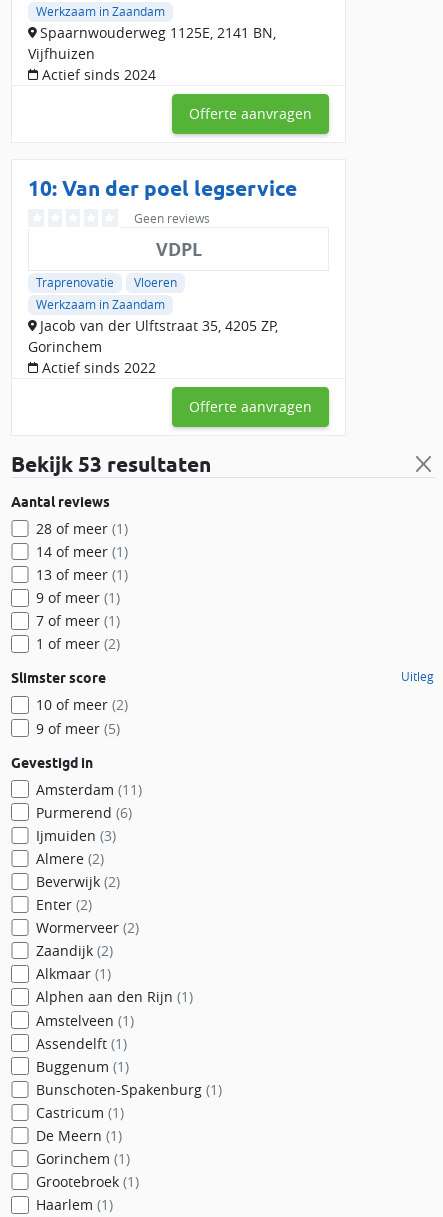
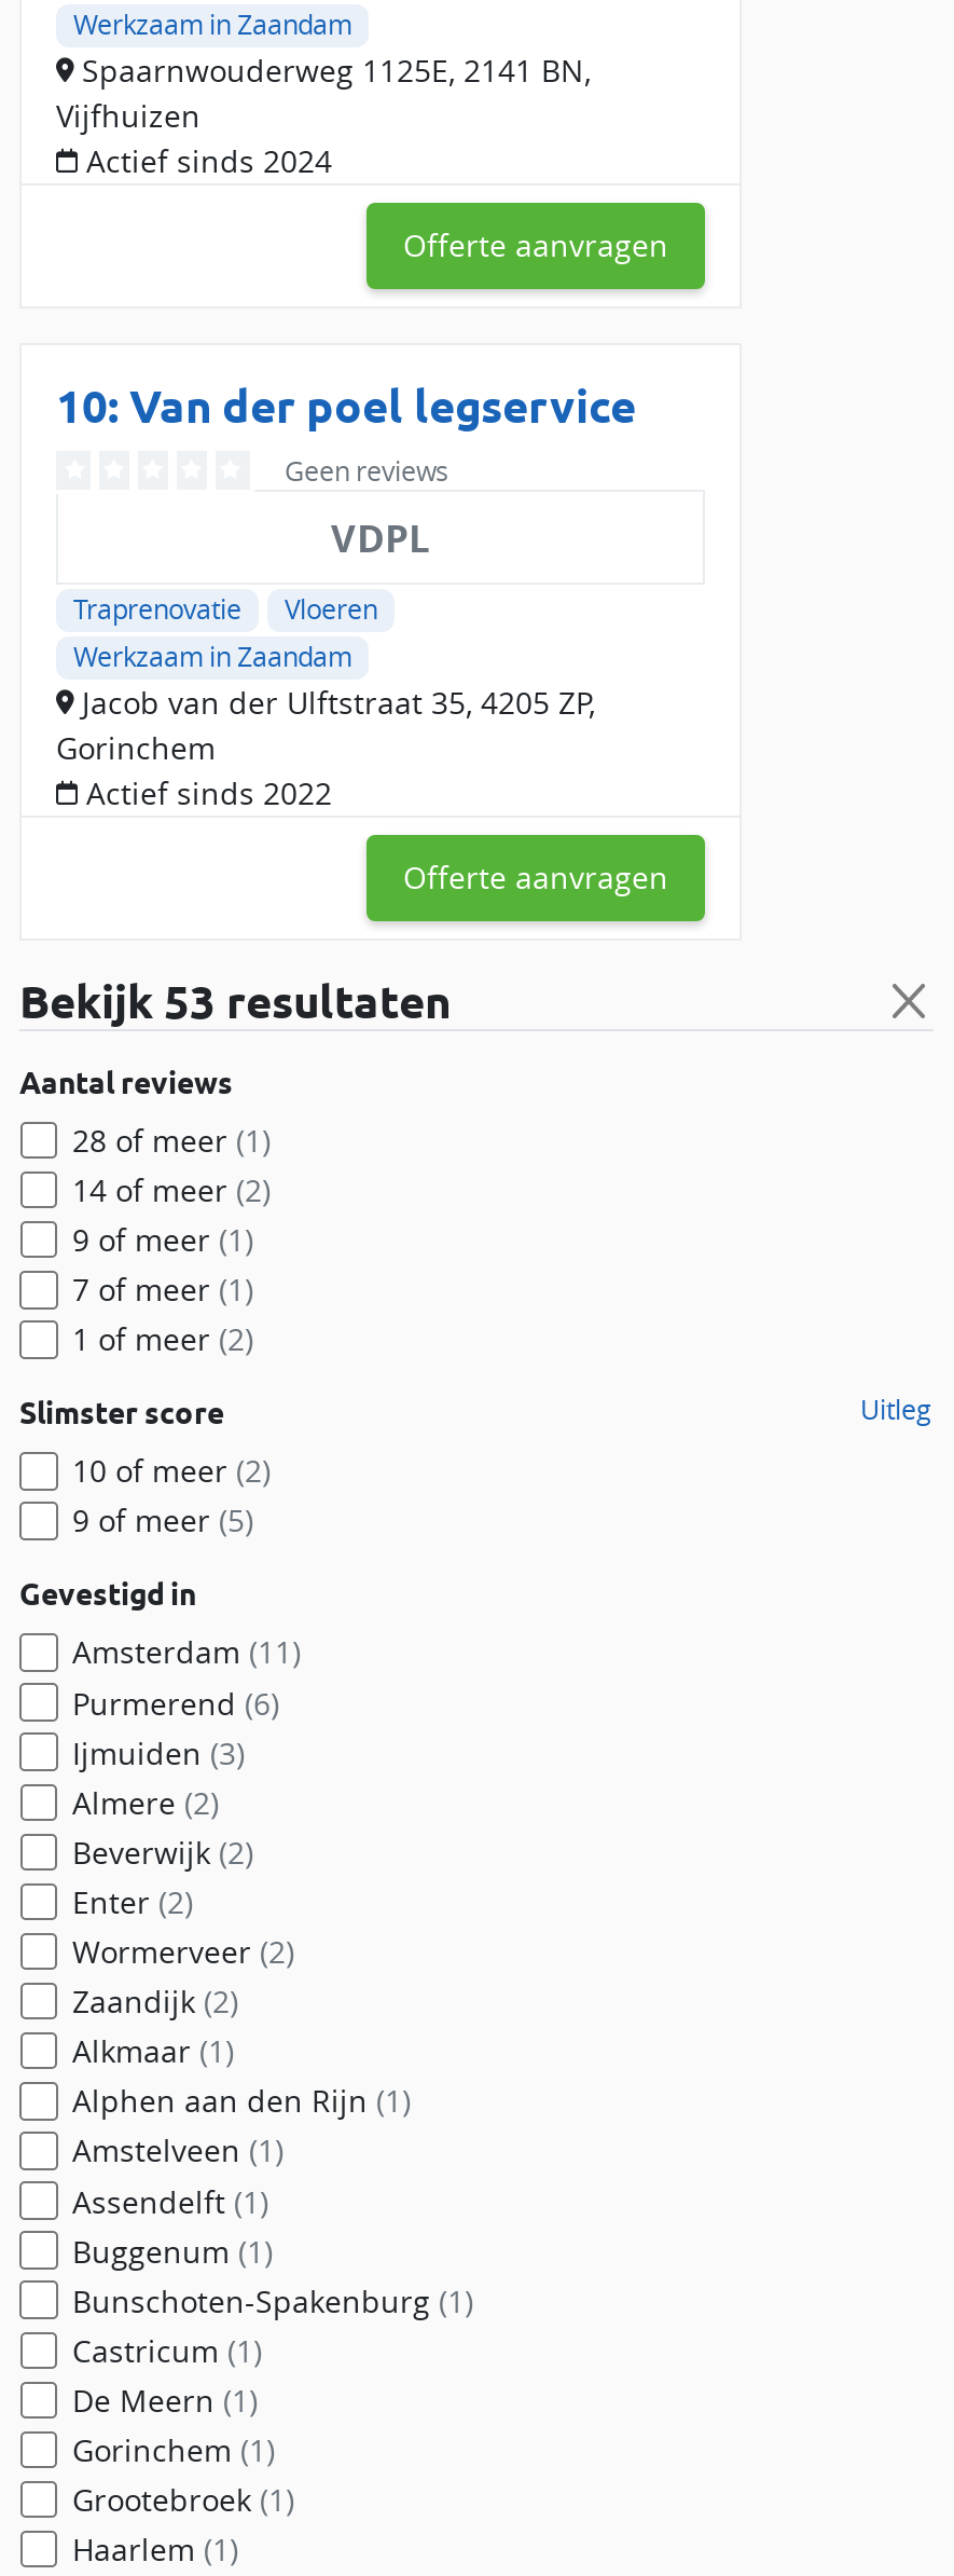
- 14 of meer (1)
- 13 of meer (1)
+ 14 of meer (2)
